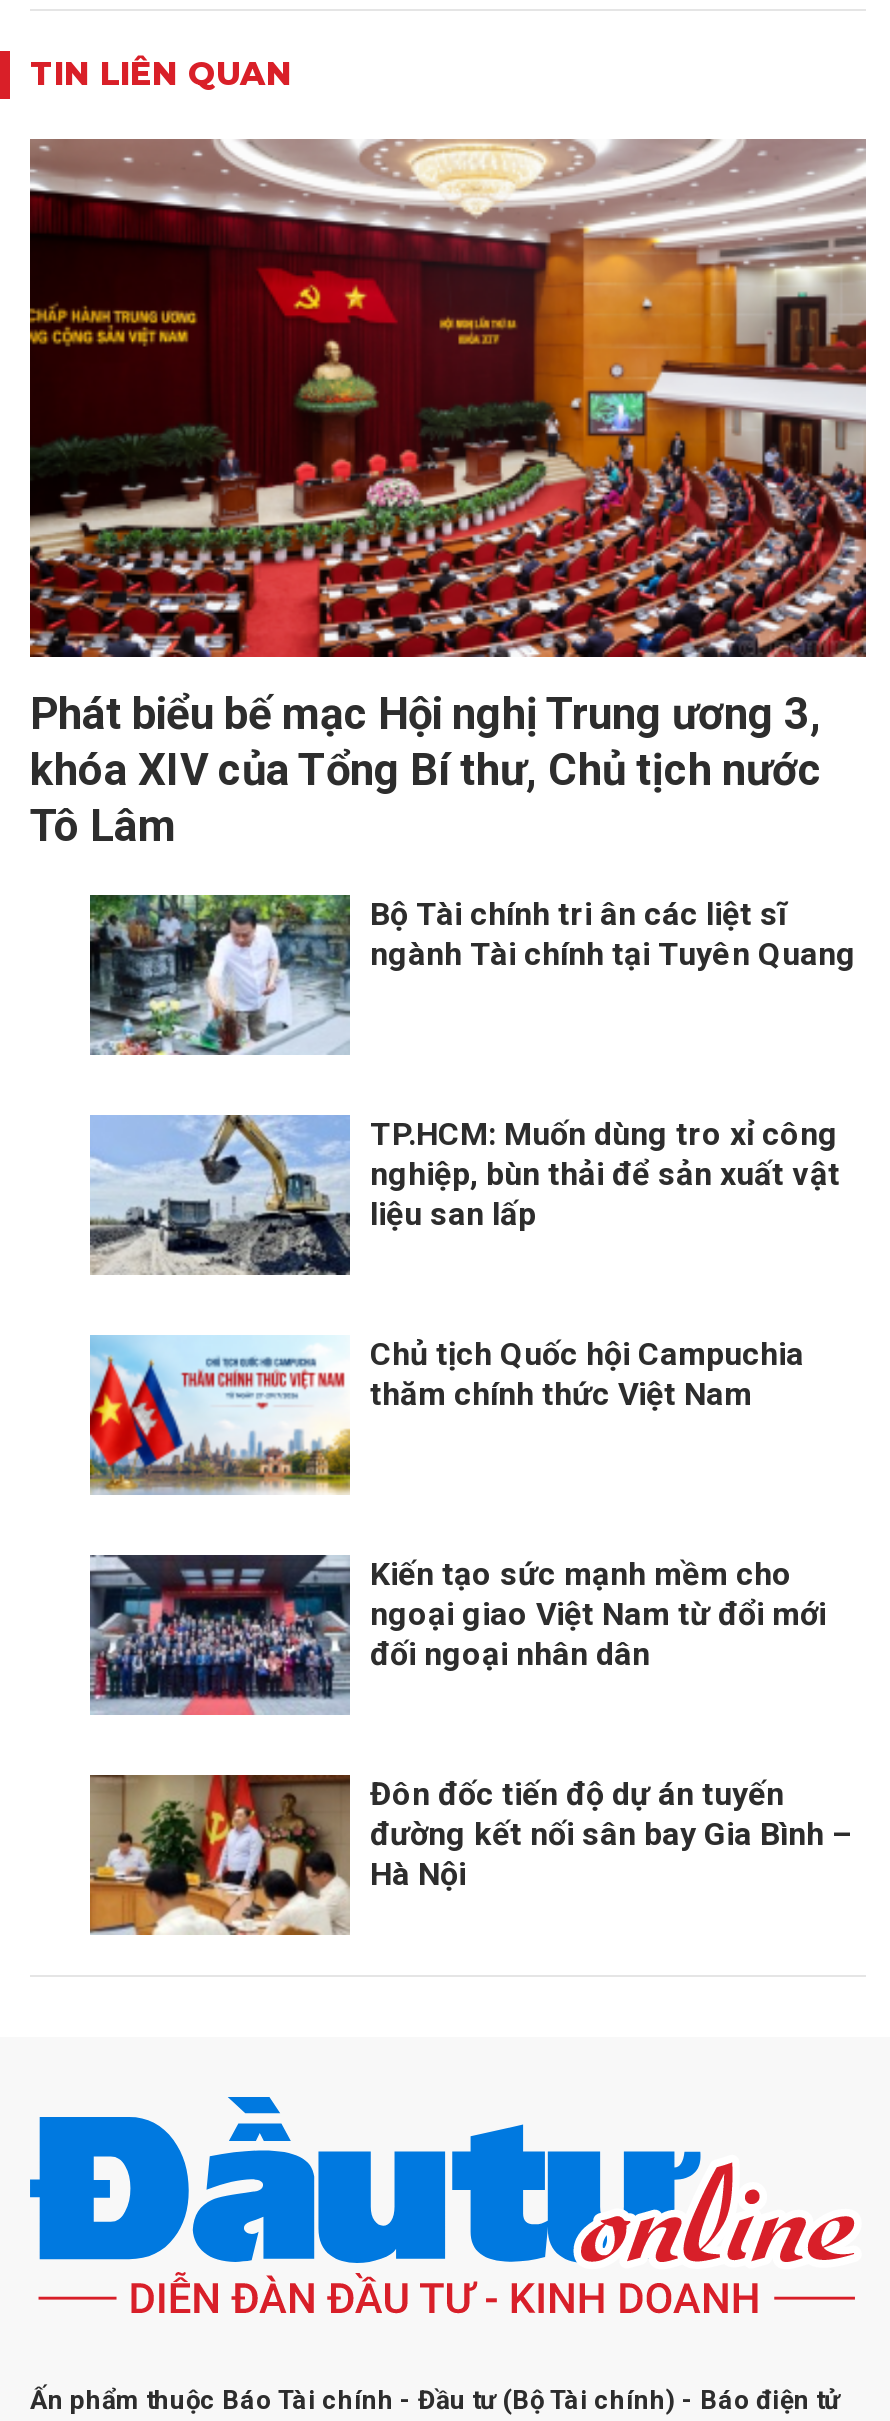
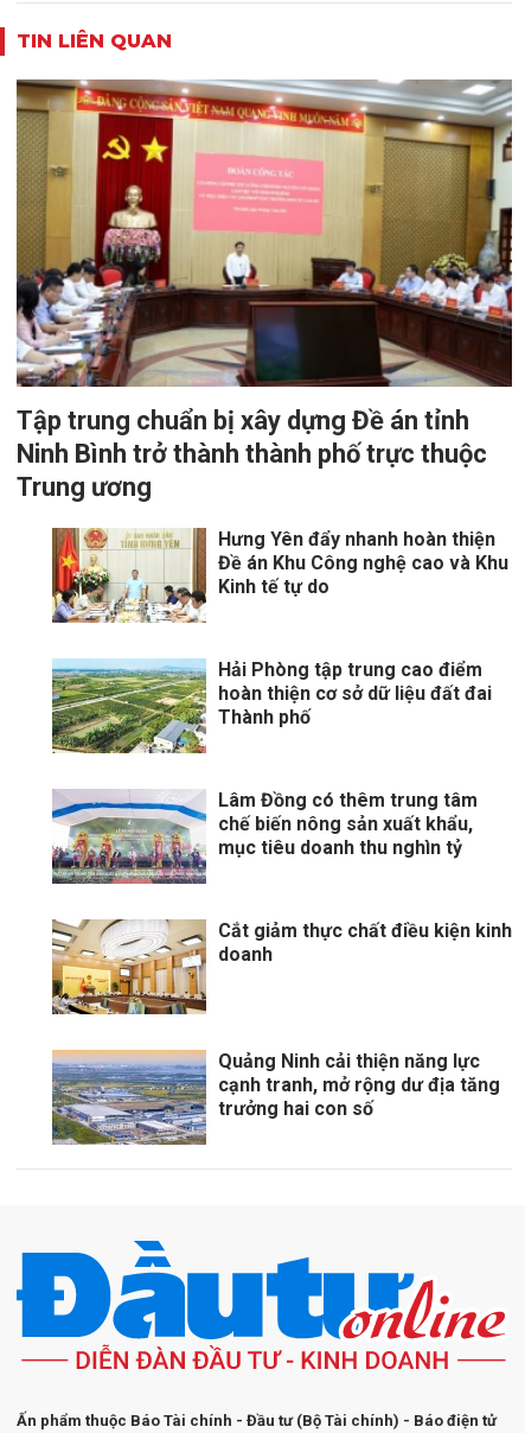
- [image]
- Phát biểu bế mạc Hội nghị Trung ương 3,
- khóa XIV của Tổng Bí thư, Chủ tịch nước
- Tô Lâm
+ [image]
+ Tập trung chuẩn bị xây dựng Đề án tỉnh
+ Ninh Bình trở thành thành phố trực thuộc
+ Trung ương

- [image]
- Bộ Tài chính tri ân các liệt sĩ
- ngành Tài chính tại Tuyên Quang
+ [image]
+ Hưng Yên đẩy nhanh hoàn thiện
+ Đề án Khu Công nghệ cao và Khu
+ Kinh tế tự do

- [image]
- TP.HCM: Muốn dùng tro xỉ công
- nghiệp, bùn thải để sản xuất vật
- liệu san lấp
+ [image]
+ Hải Phòng tập trung cao điểm
+ hoàn thiện cơ sở dữ liệu đất đai
+ Thành phố

- [image]
- Chủ tịch Quốc hội Campuchia
- thăm chính thức Việt Nam
+ [image]
+ Lâm Đồng có thêm trung tâm
+ chế biến nông sản xuất khẩu,
+ mục tiêu doanh thu nghìn tỷ

- [image]
- Kiến tạo sức mạnh mềm cho
- ngoại giao Việt Nam từ đổi mới
- đối ngoại nhân dân
+ [image]
+ Cắt giảm thực chất điều kiện kinh
+ doanh

- [image]
- Đôn đốc tiến độ dự án tuyến
- đường kết nối sân bay Gia Bình –
- Hà Nội
+ [image]
+ Quảng Ninh cải thiện năng lực
+ cạnh tranh, mở rộng dư địa tăng
+ trưởng hai con số
